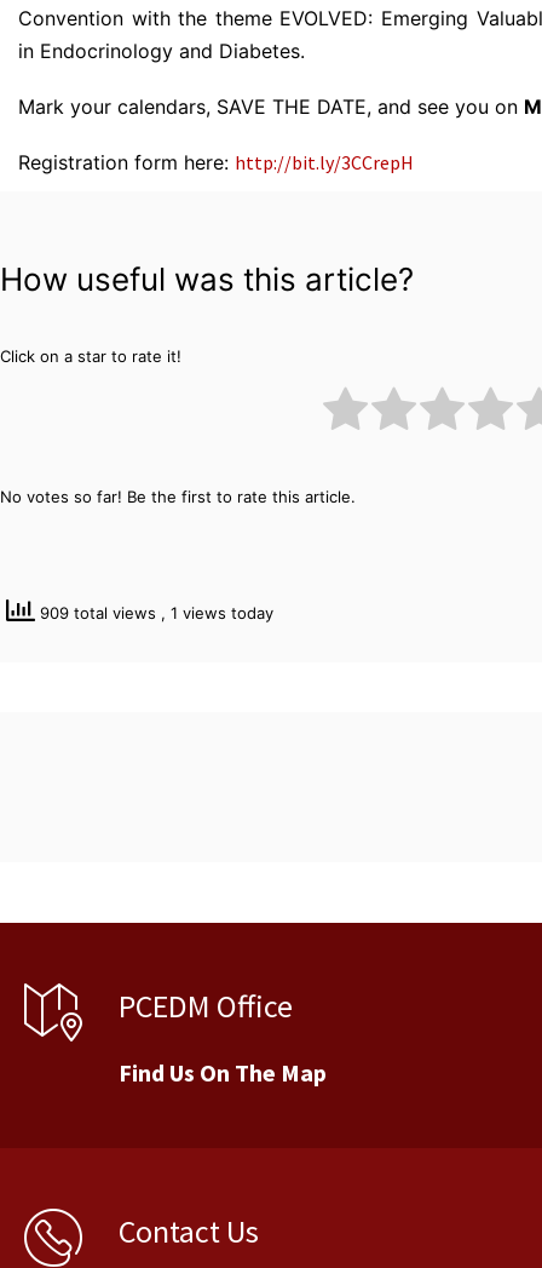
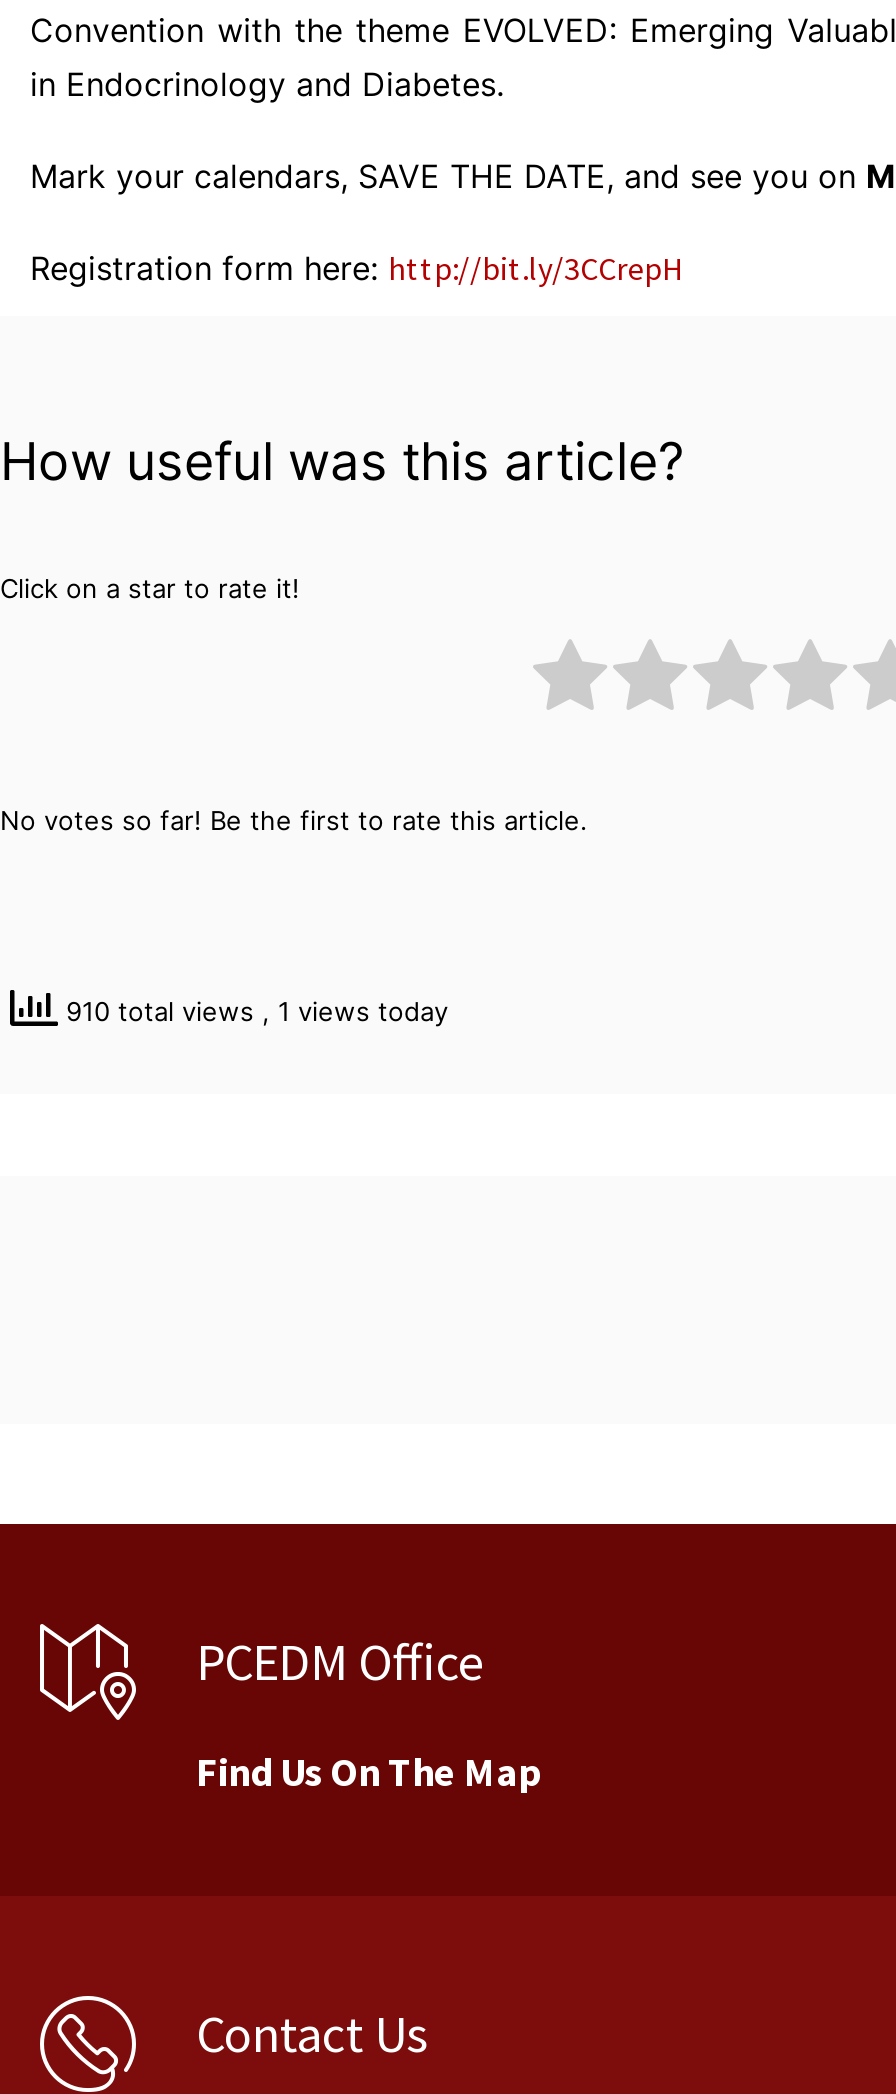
- 909 total views, 1 views today
+ 910 total views, 1 views today
